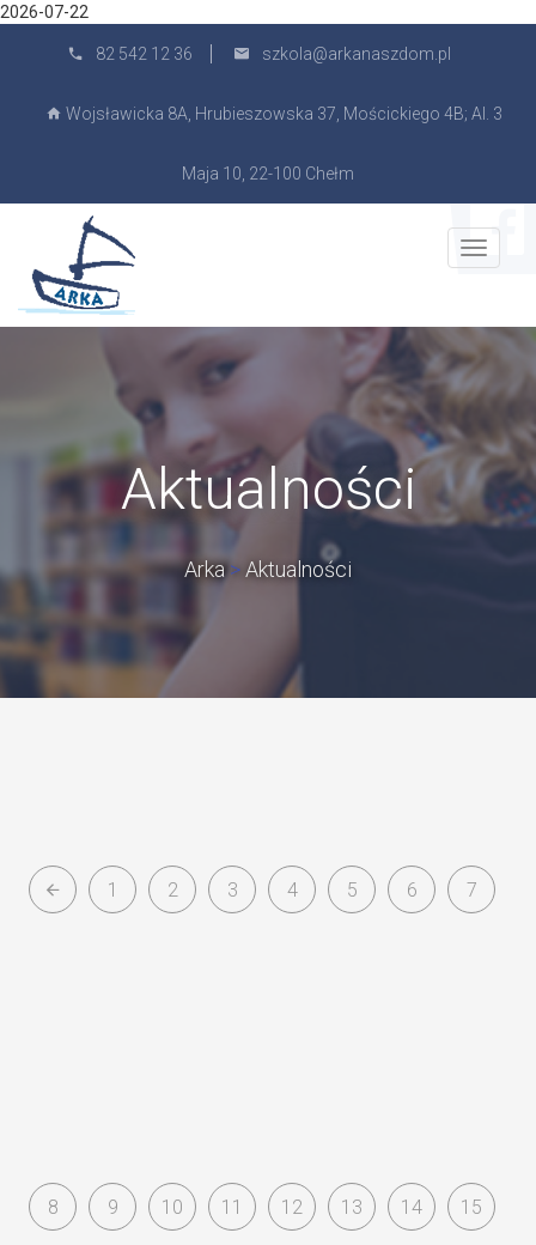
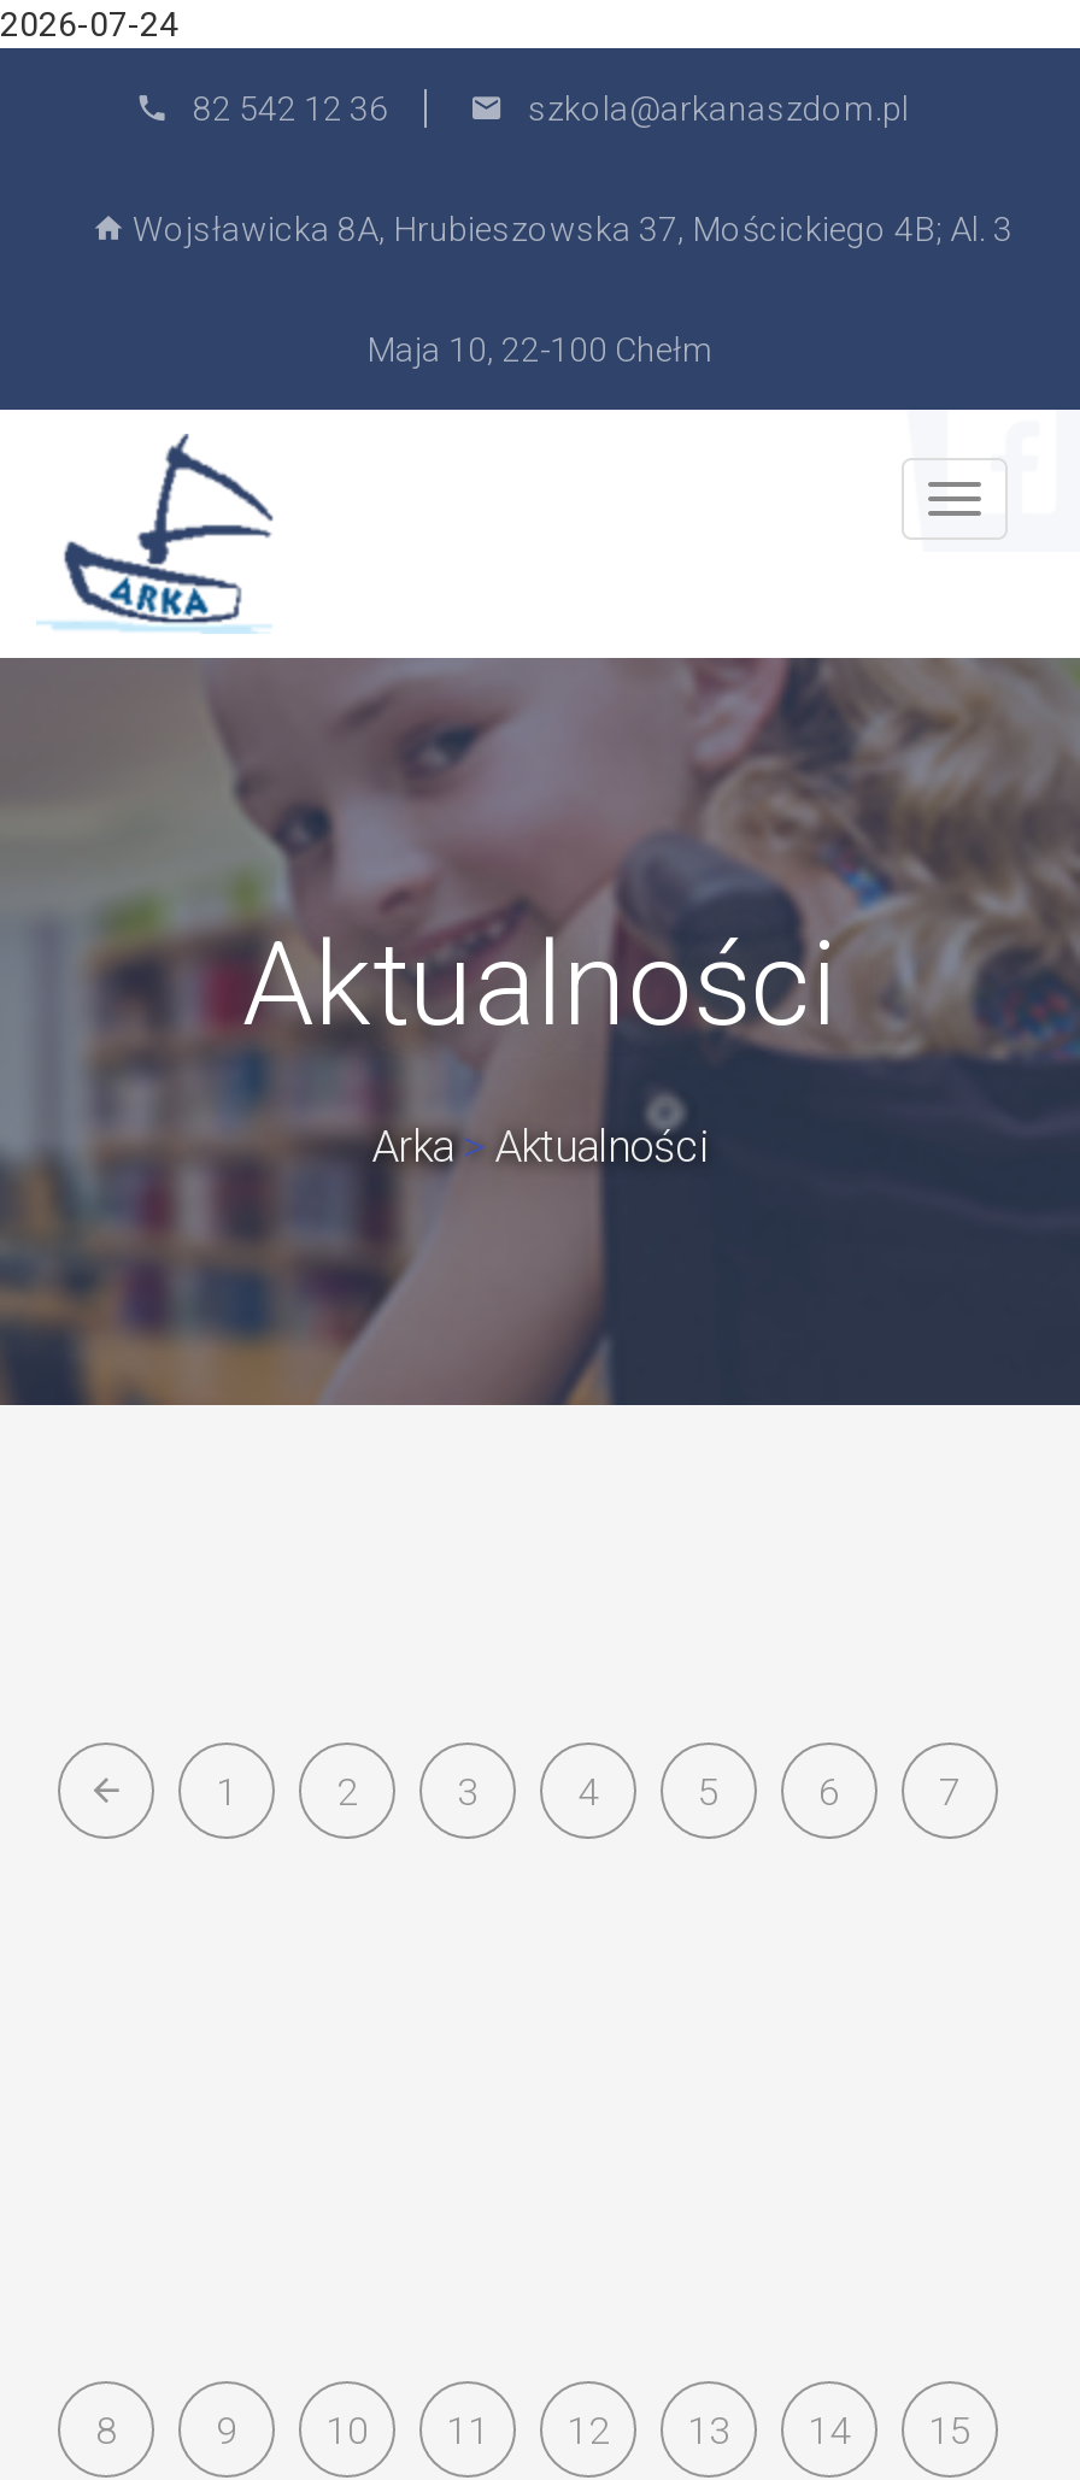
- 2026-07-22
+ 2026-07-24
